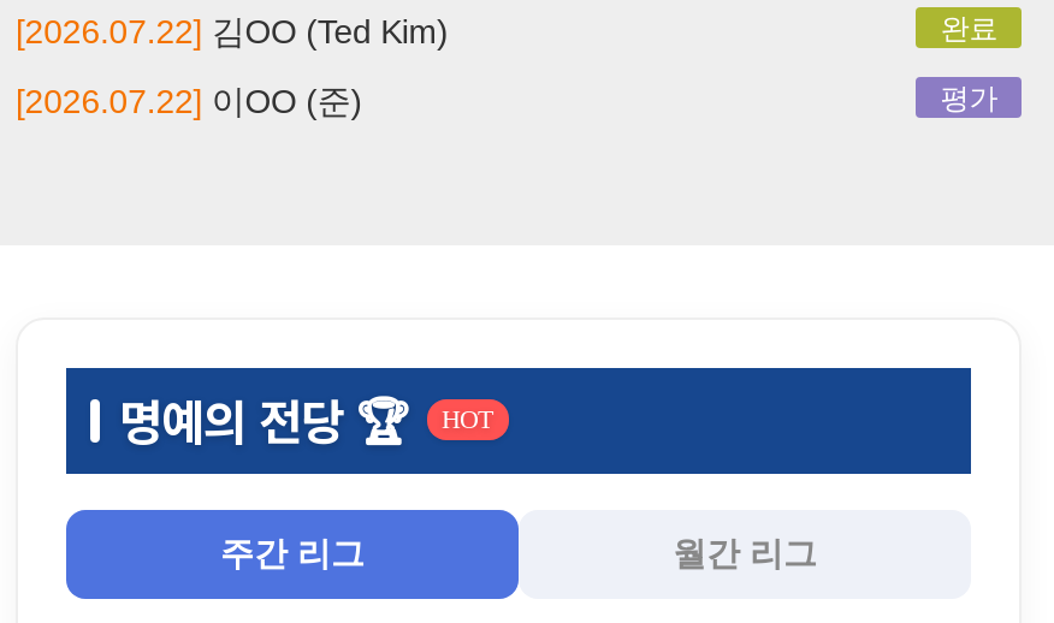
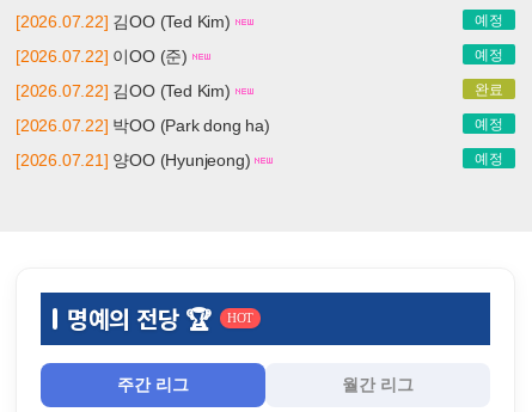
- 완료
+ 예정

- 평가
+ 예정
+ [2026.07.22] 김OO (Ted Kim)
+ 완료
+ [2026.07.22] 박OO (Park dong ha)
+ 예정
+ [2026.07.21] 양OO (Hyunjeong)
+ 예정
